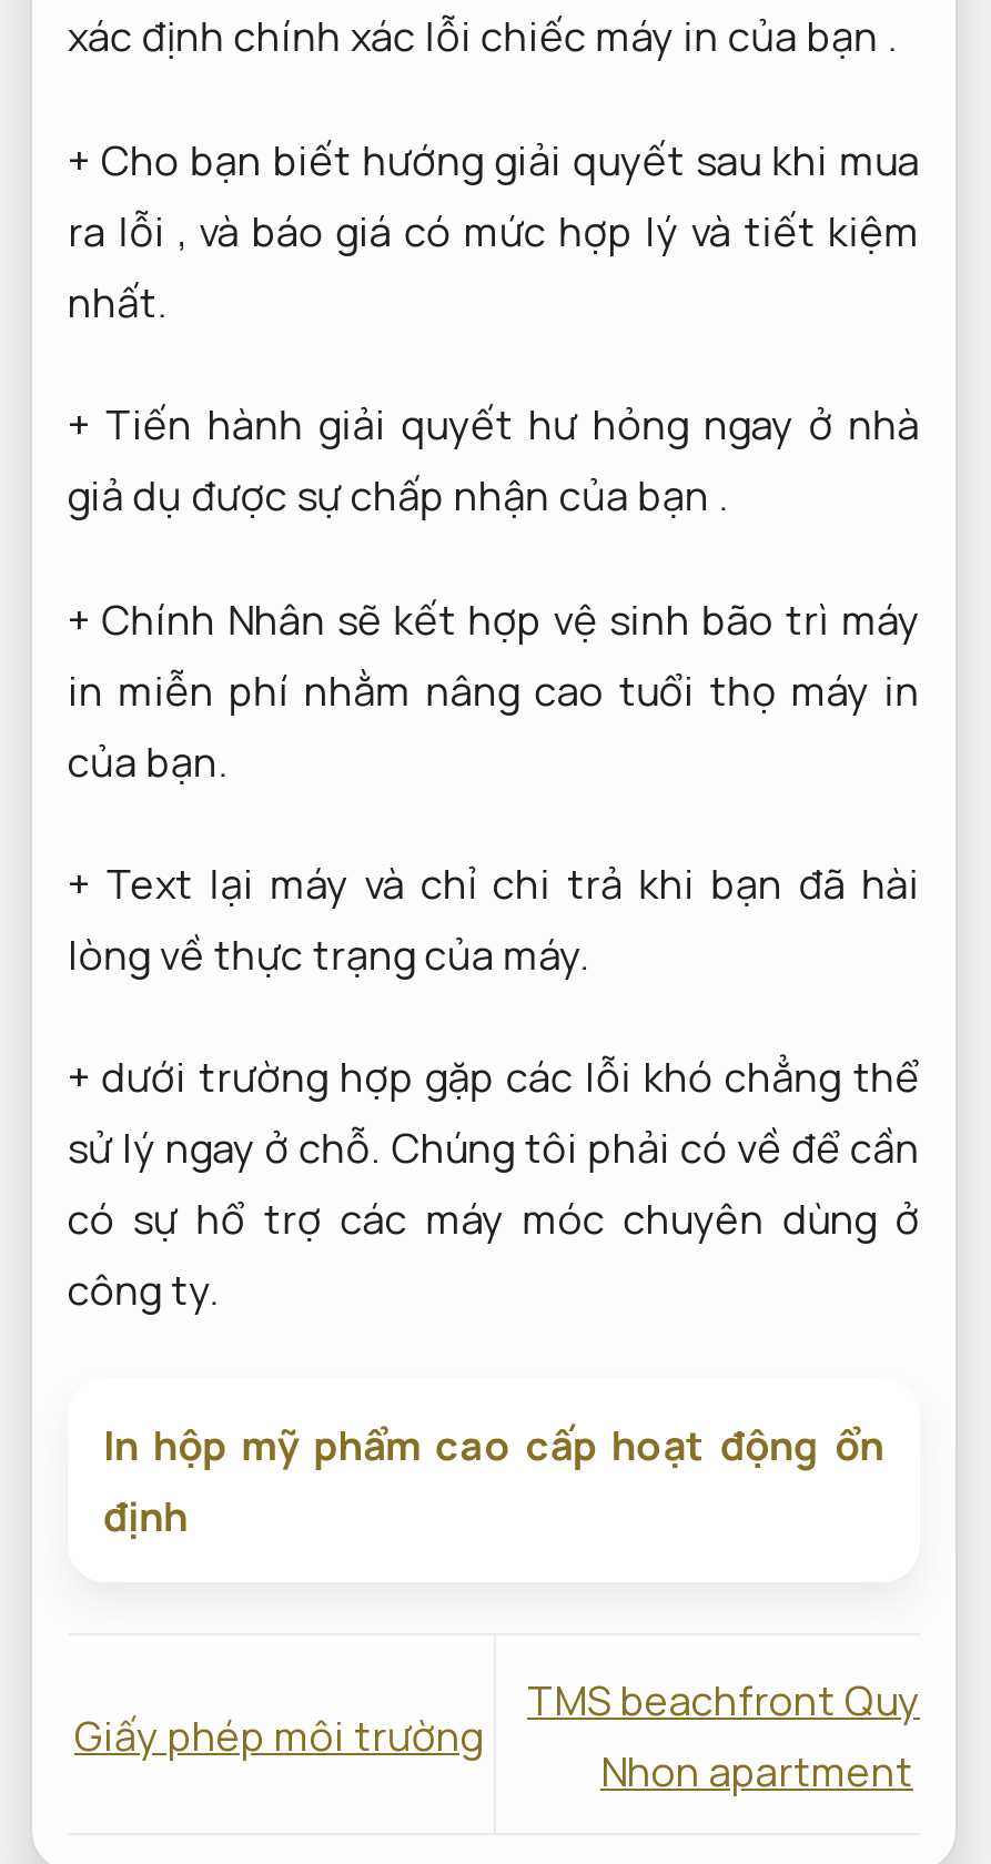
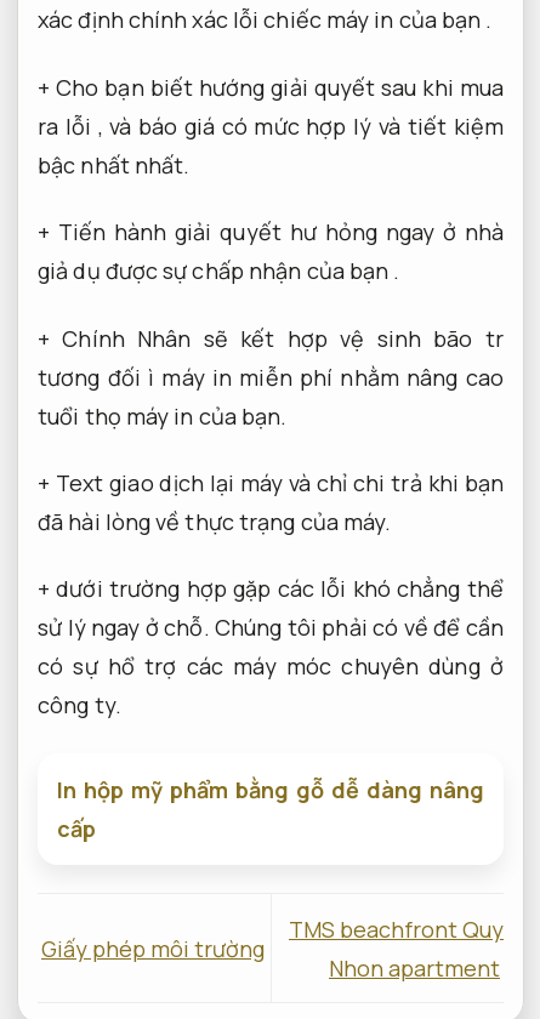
- nhất.
+ bậc nhất nhất.

- + Chính Nhân sẽ kết hợp vệ sinh bão trì máy
- in miễn phí nhằm nâng cao tuổi thọ máy in
- của bạn.
+ + Chính Nhân sẽ kết hợp vệ sinh bão tr
+ tương đối ì máy in miễn phí nhằm nâng cao
+ tuổi thọ máy in của bạn.

- + Text lại máy và chỉ chi trả khi bạn đã hài
- lòng về thực trạng của máy.
+ + Text giao dịch lại máy và chỉ chi trả khi bạn
+ đã hài lòng về thực trạng của máy.

- In hộp mỹ phẩm cao cấp hoạt động ổn
- định
+ In hộp mỹ phẩm bằng gỗ dễ dàng nâng
+ cấp
